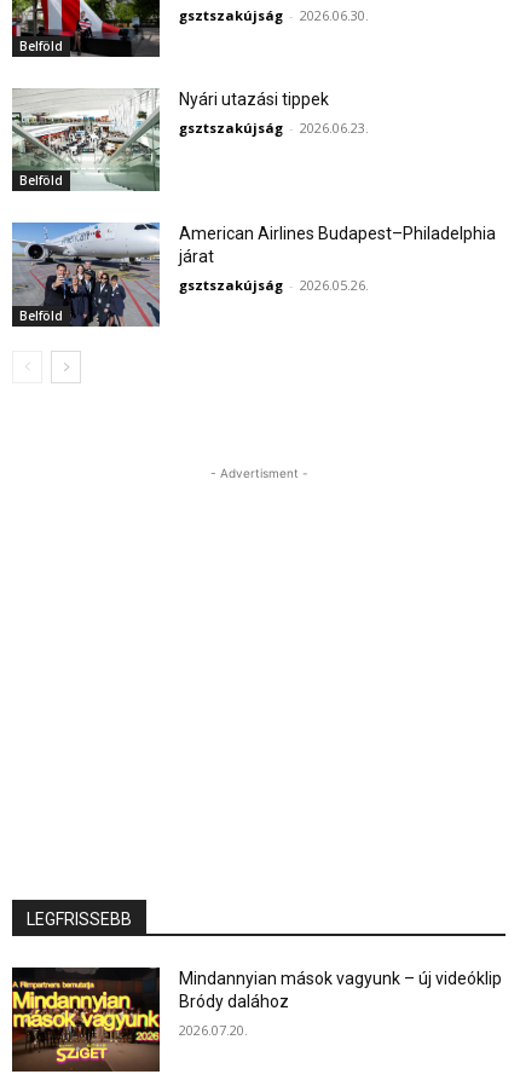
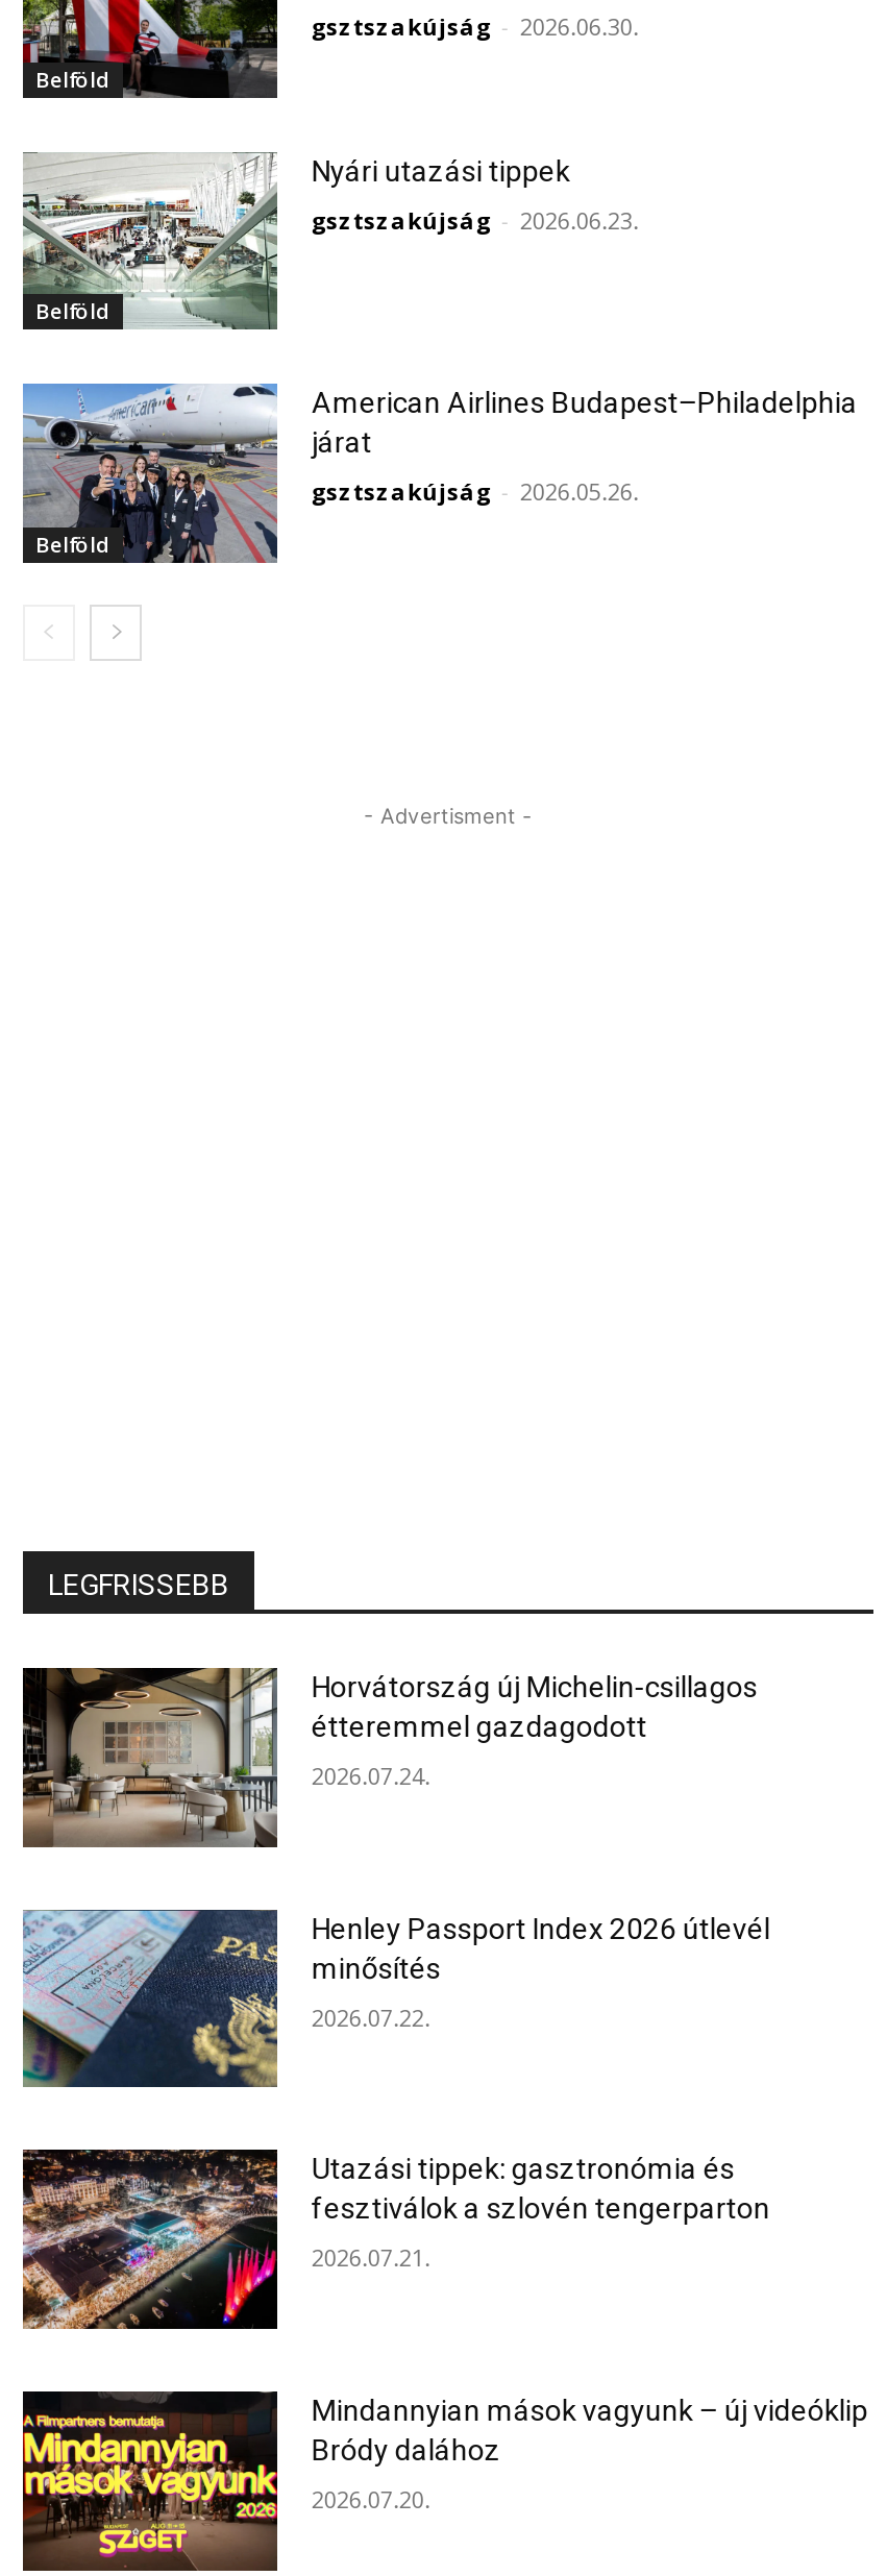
+ [image]
+ Horvátország új Michelin-csillagos
+ étteremmel gazdagodott
+ 2026.07.24.

+ [image]
+ Henley Passport Index 2026 útlevél
+ minősítés
+ 2026.07.22.

+ [image]
+ Utazási tippek: gasztronómia és
+ fesztiválok a szlovén tengerparton
+ 2026.07.21.
